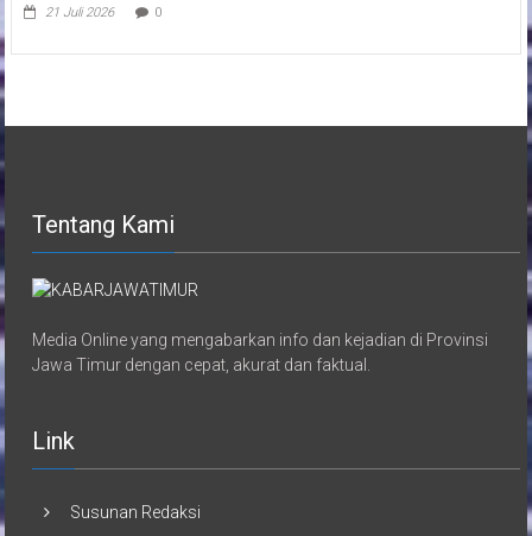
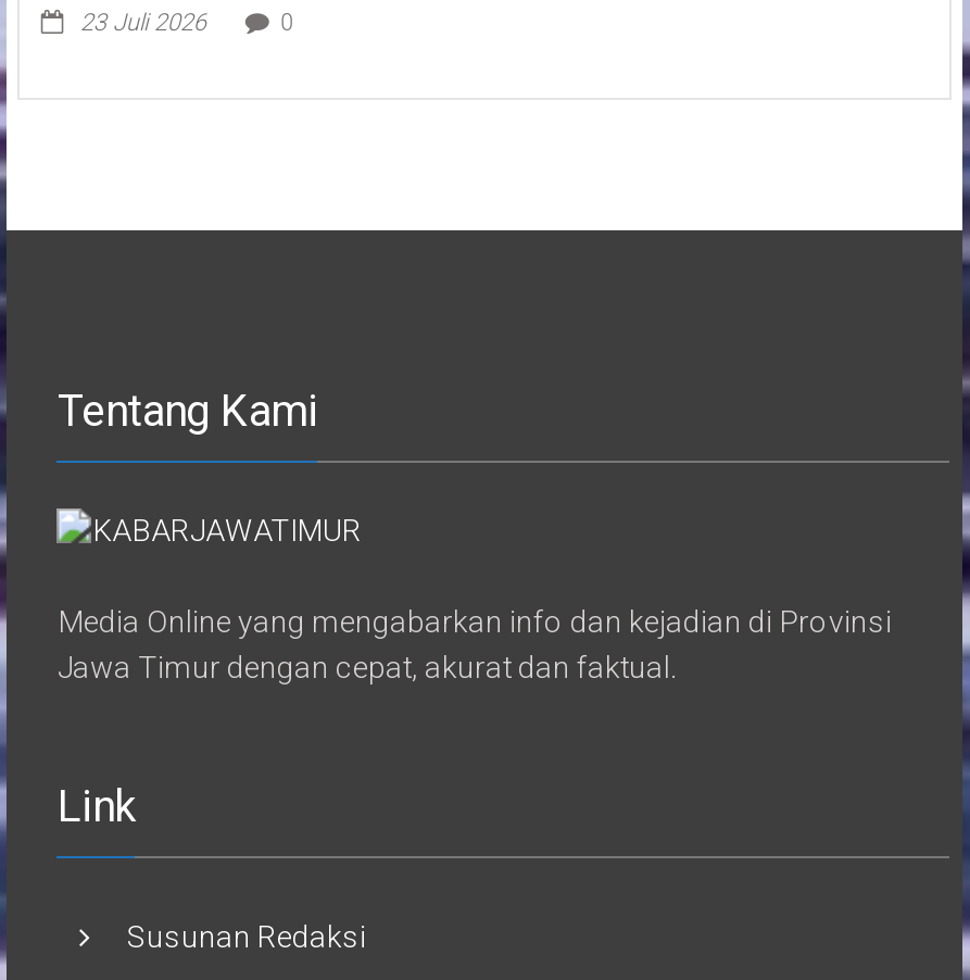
- 21 Juli 2026
+ 23 Juli 2026
